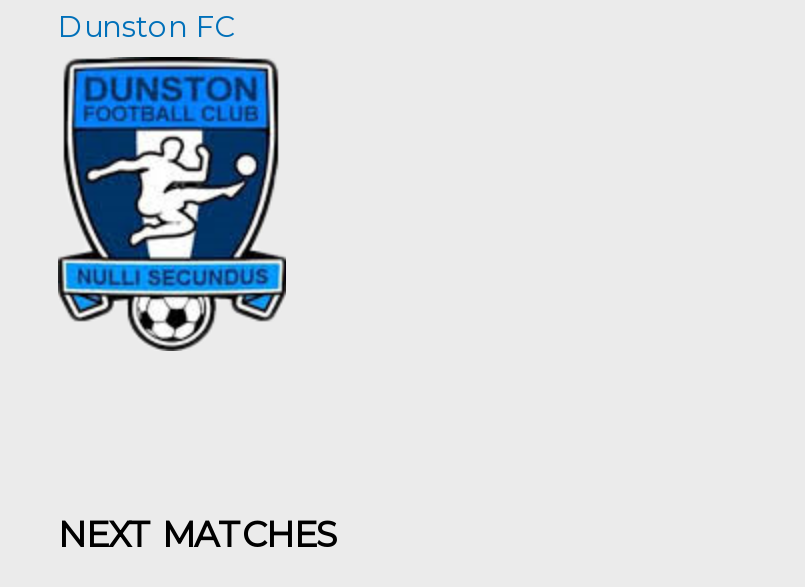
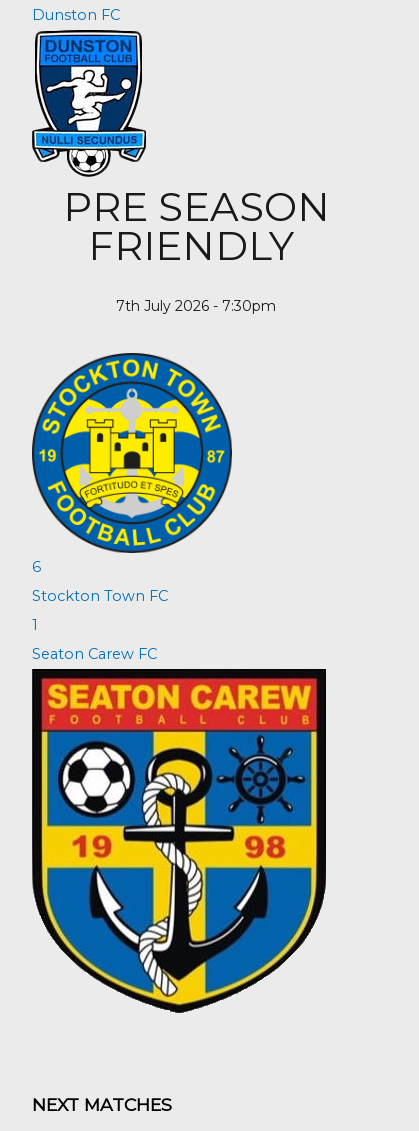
+ [image]
+ 6
+ Stockton Town FC
+ 1
+ Seaton Carew FC

+ [image]

+ PRE SEASON
+ FRIENDLY
+ 7th July 2026 - 7:30pm
